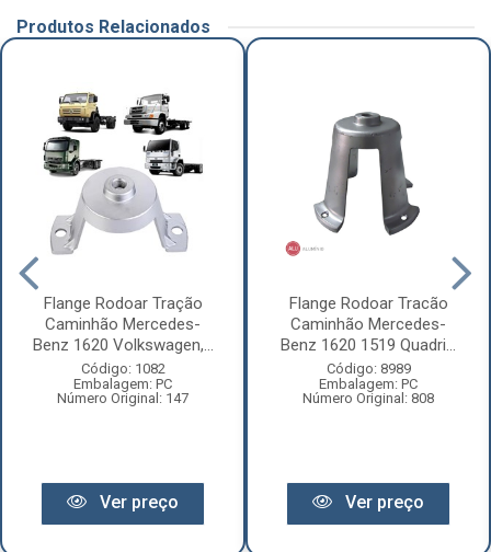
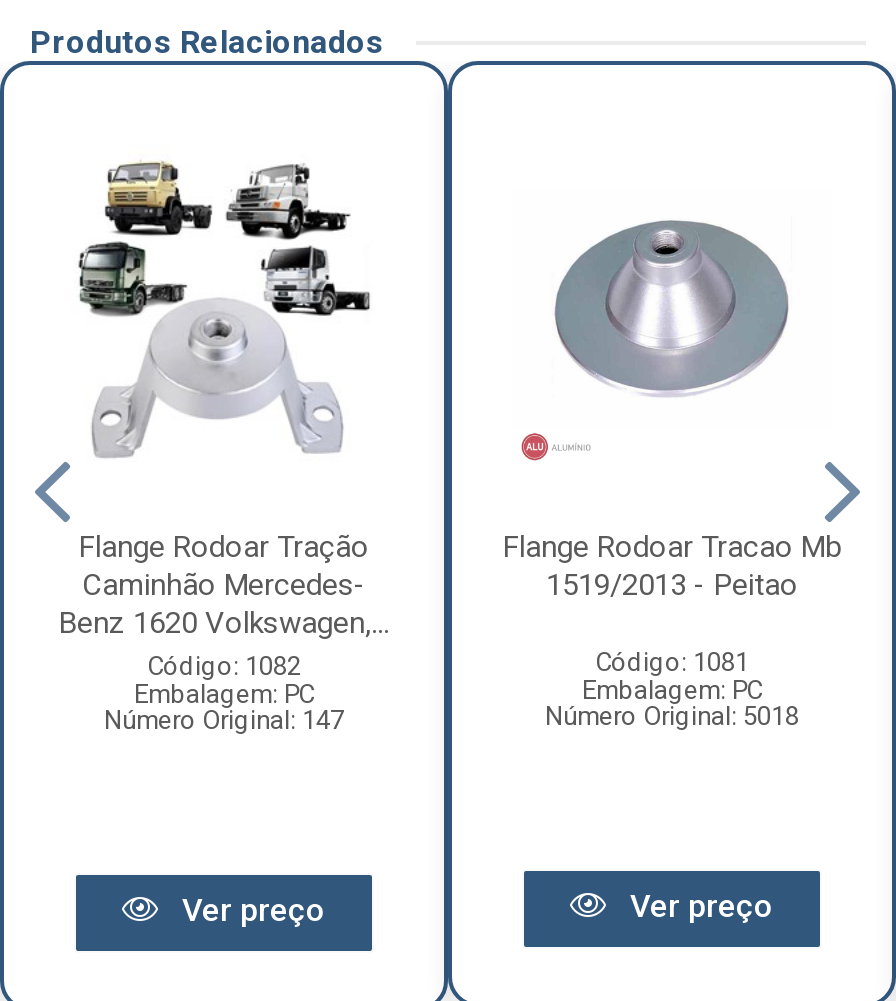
- [image]
+ [image]

- Flange Rodoar Tracão
- Caminhão Mercedes-
- Benz 1620 1519 Quadri...
- Código: 8989
+ Flange Rodoar Tracao Mb
+ 1519/2013 - Peitao
+ Código: 1081

- Número Original: 808
+ Número Original: 5018
